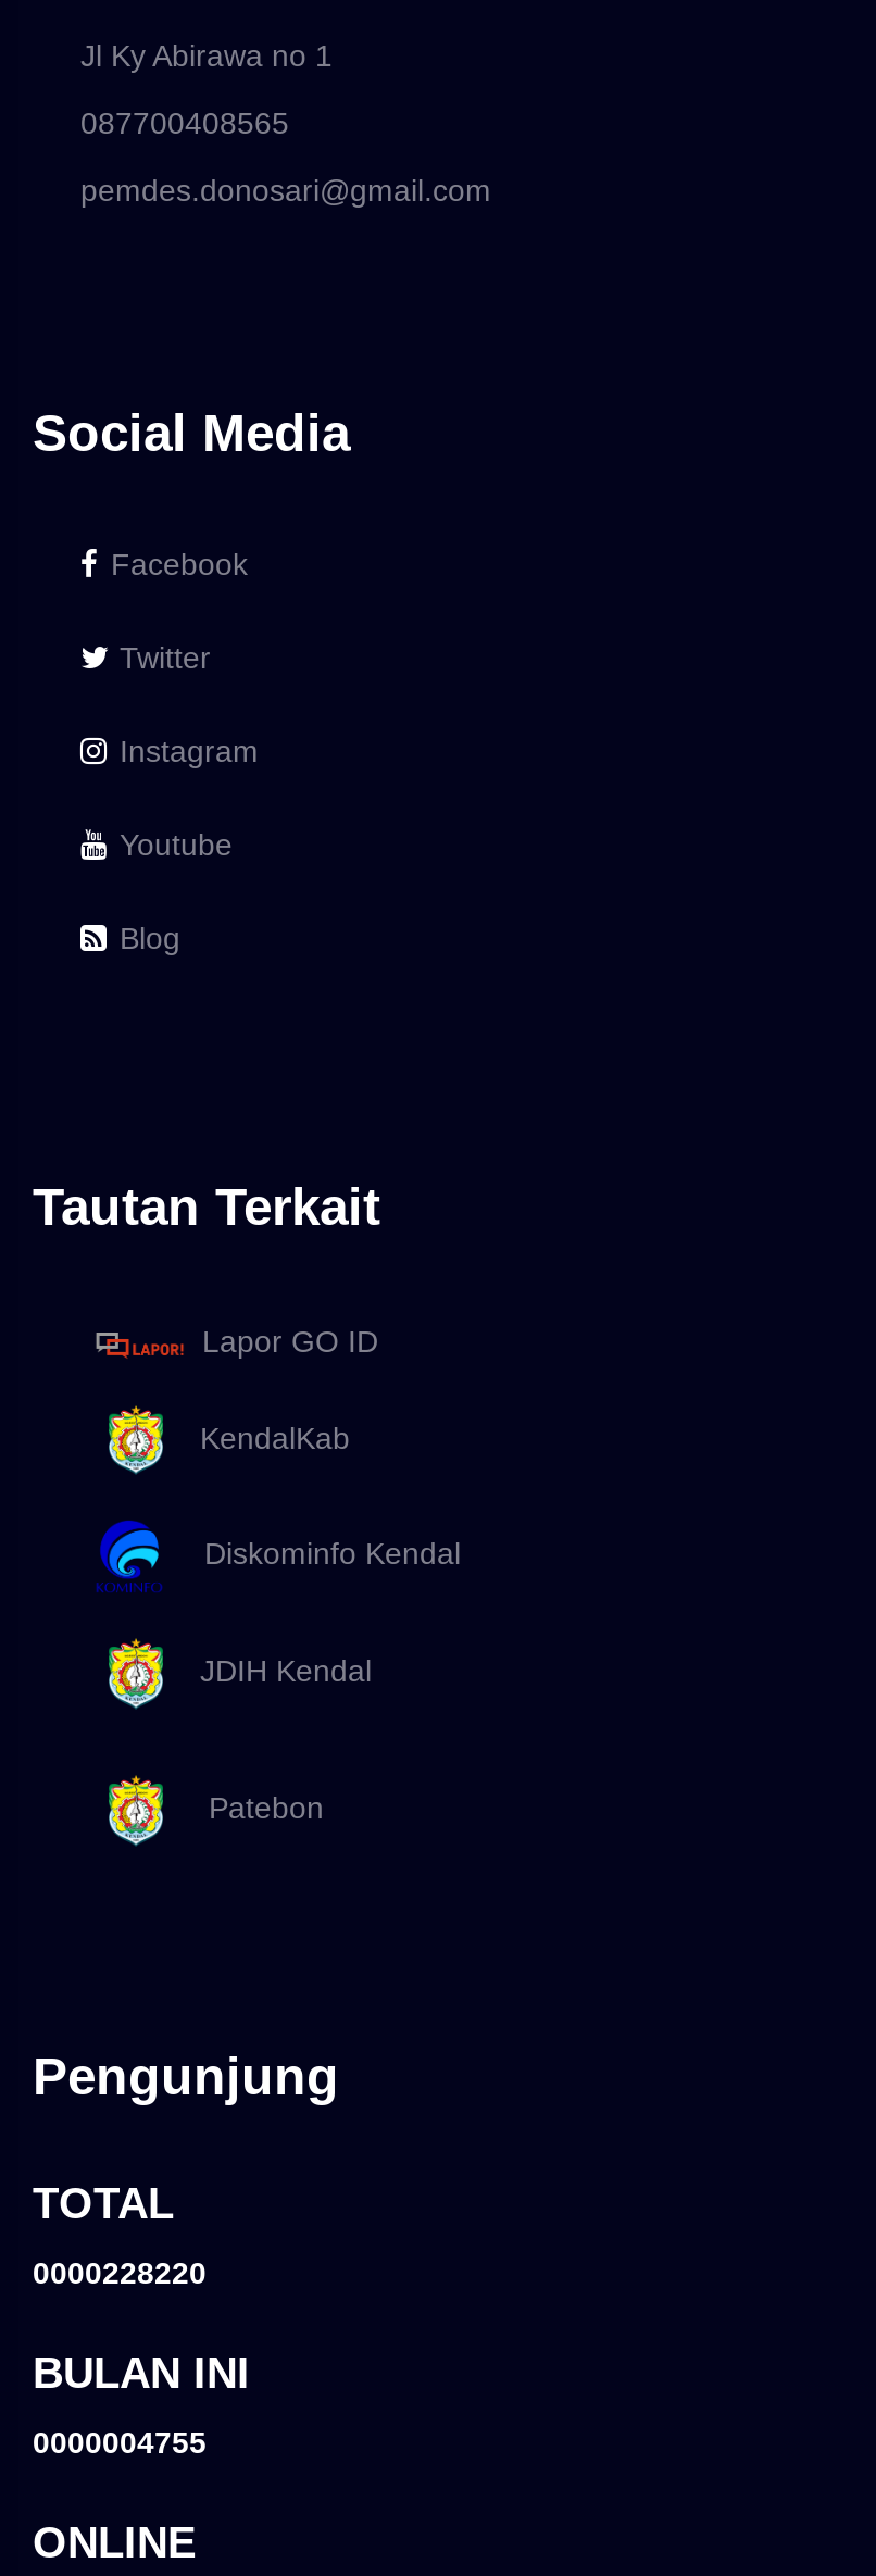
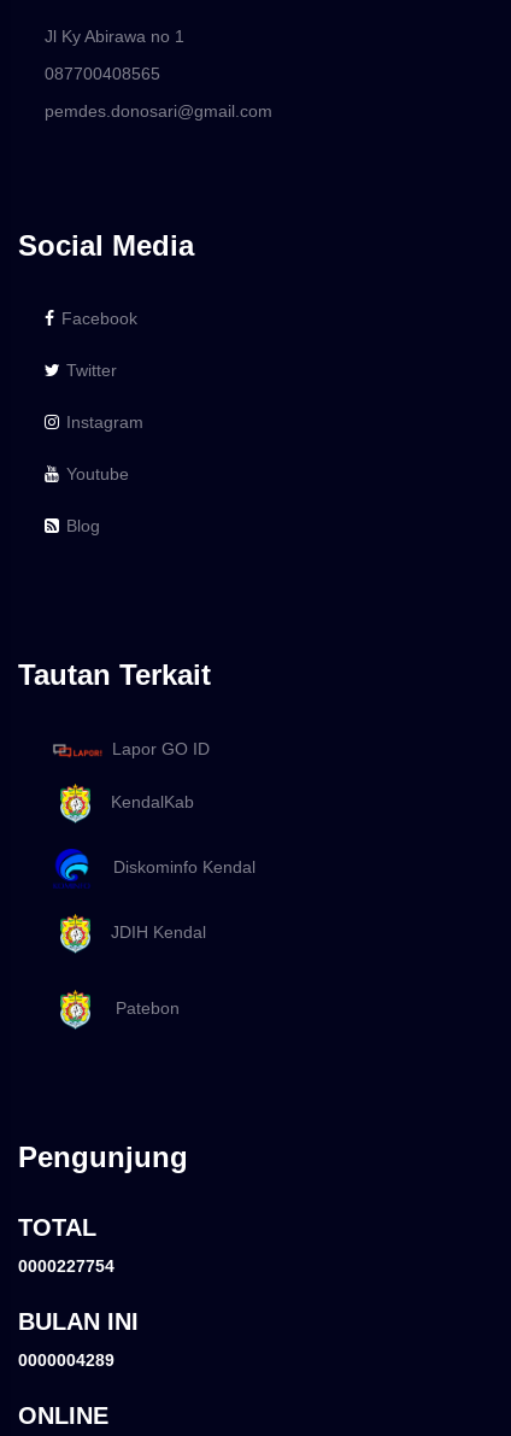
- 0000228220
+ 0000227754

- 0000004755
+ 0000004289
